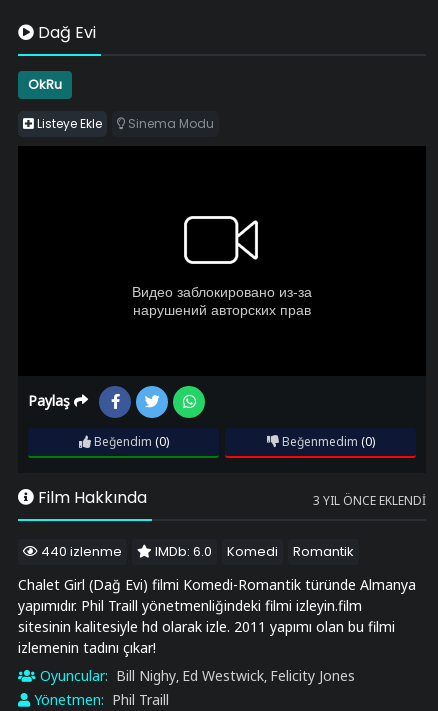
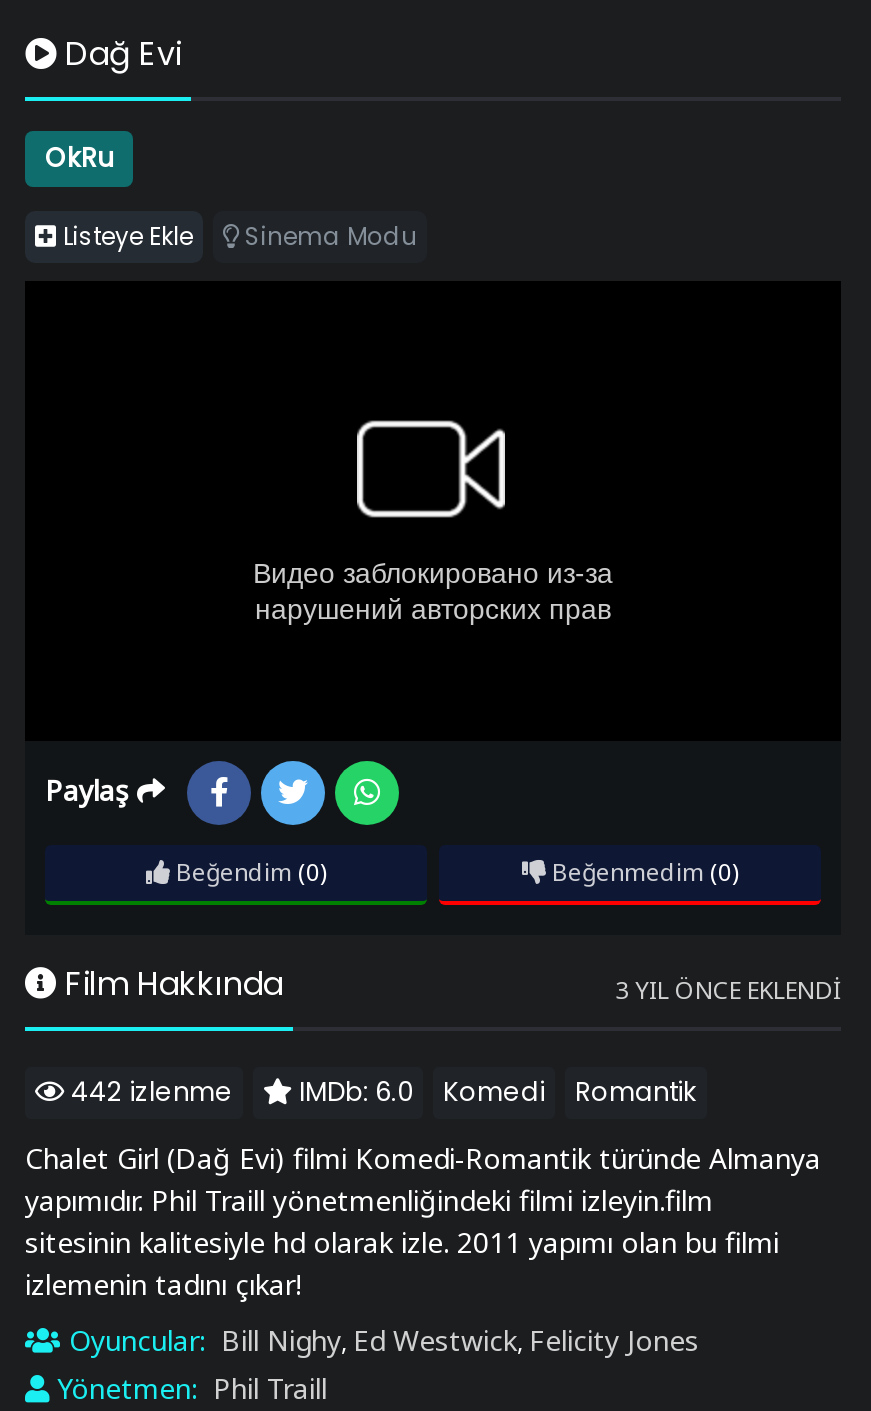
- 440 izlenme IMDb: 6.0 Komedi Romantik
+ 442 izlenme IMDb: 6.0 Komedi Romantik
